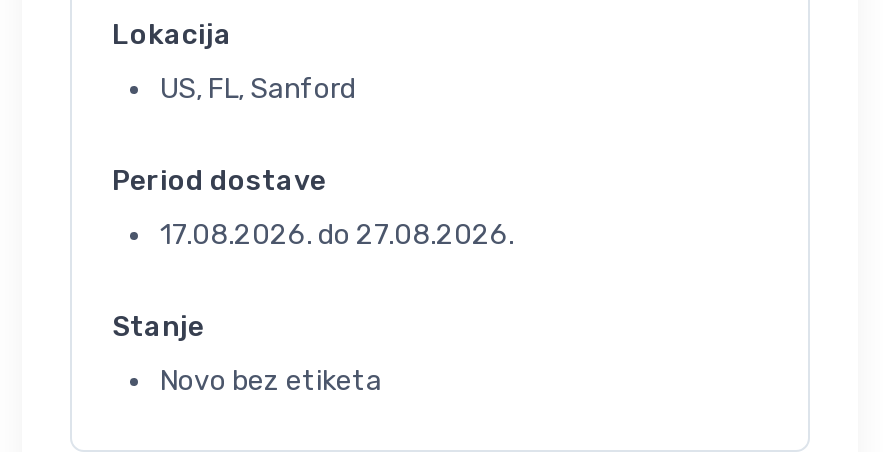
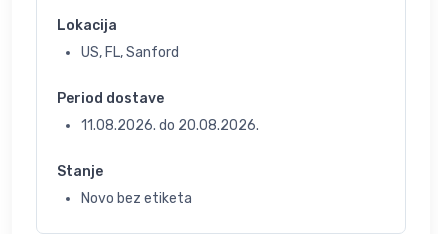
- 17.08.2026. do 27.08.2026.
+ 11.08.2026. do 20.08.2026.
